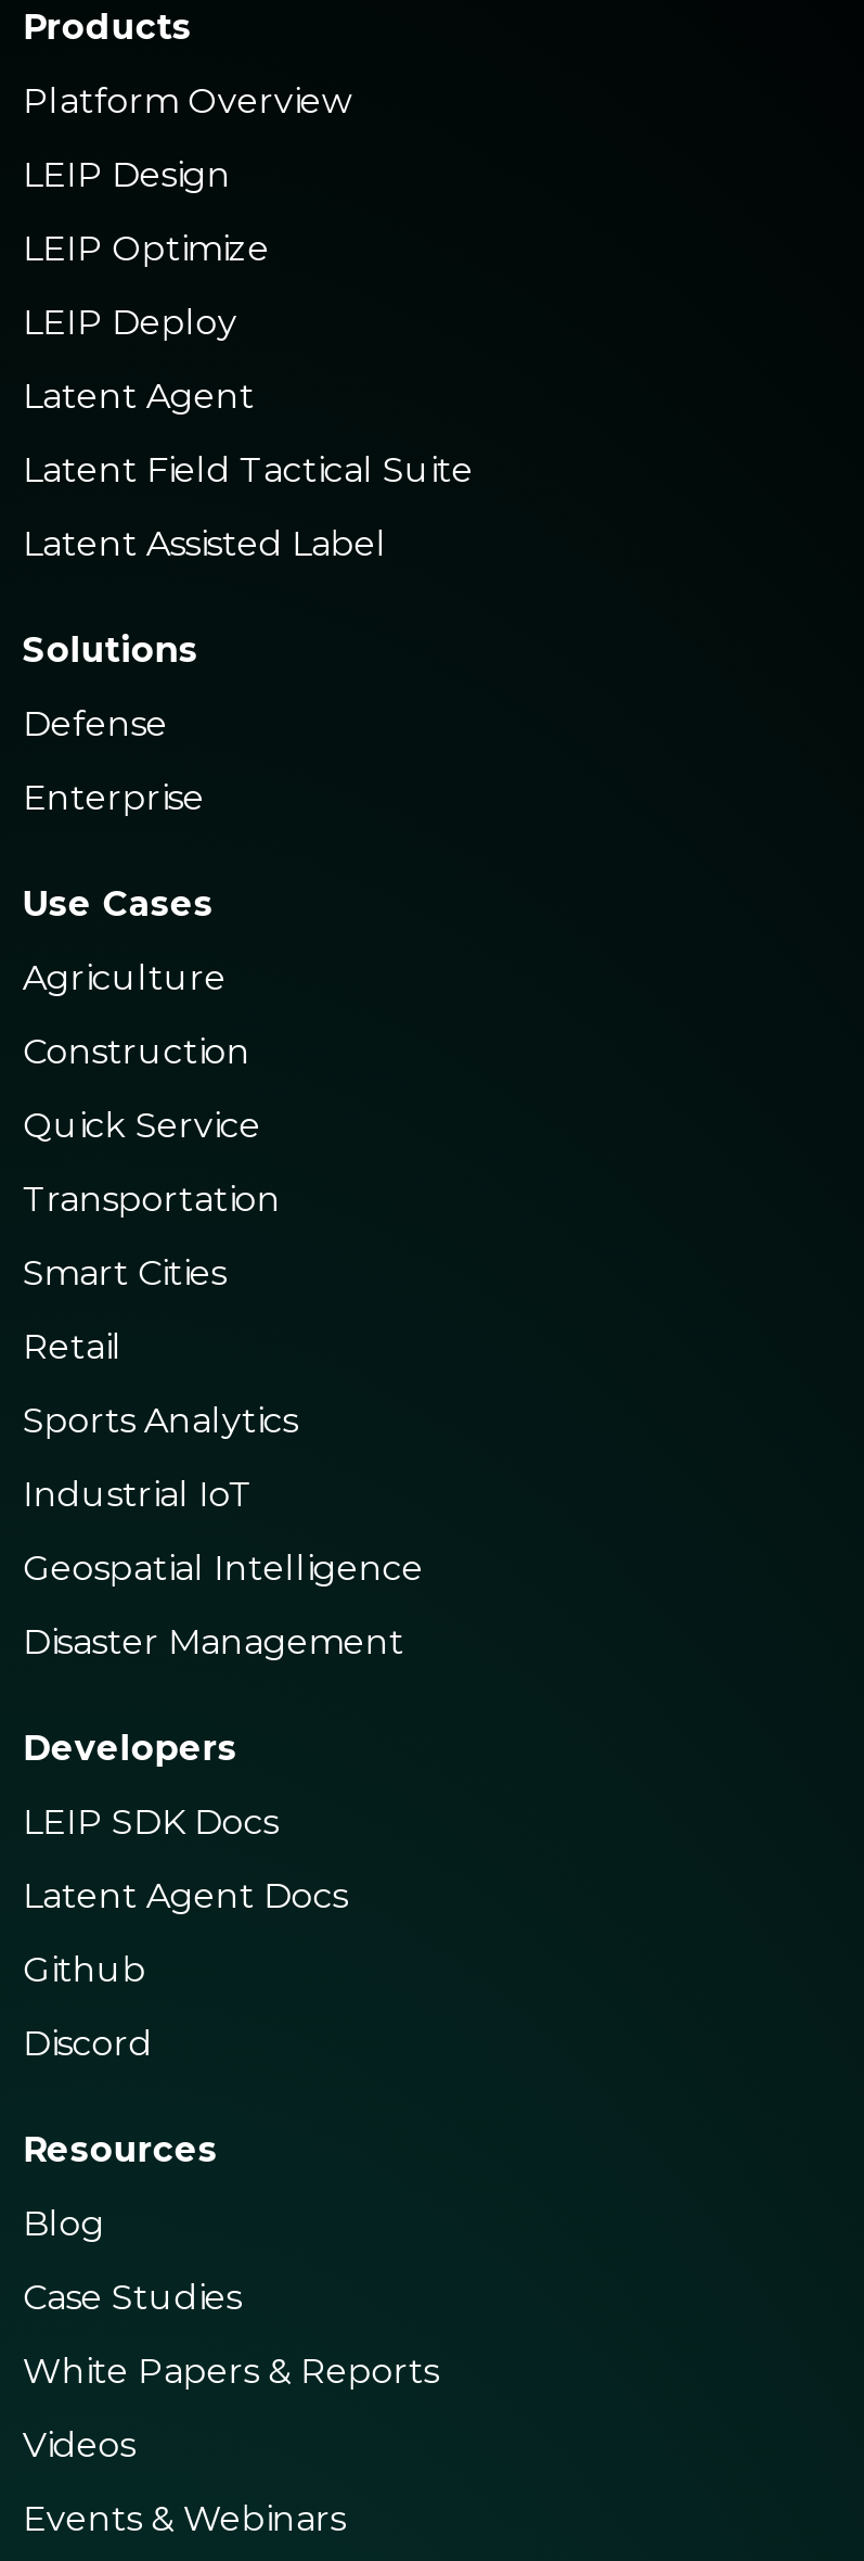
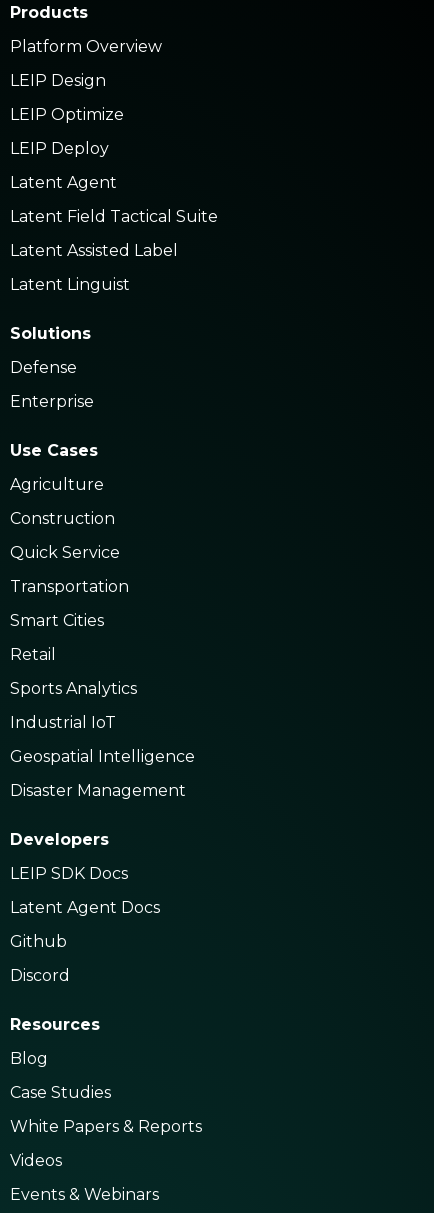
+ Latent Linguist
